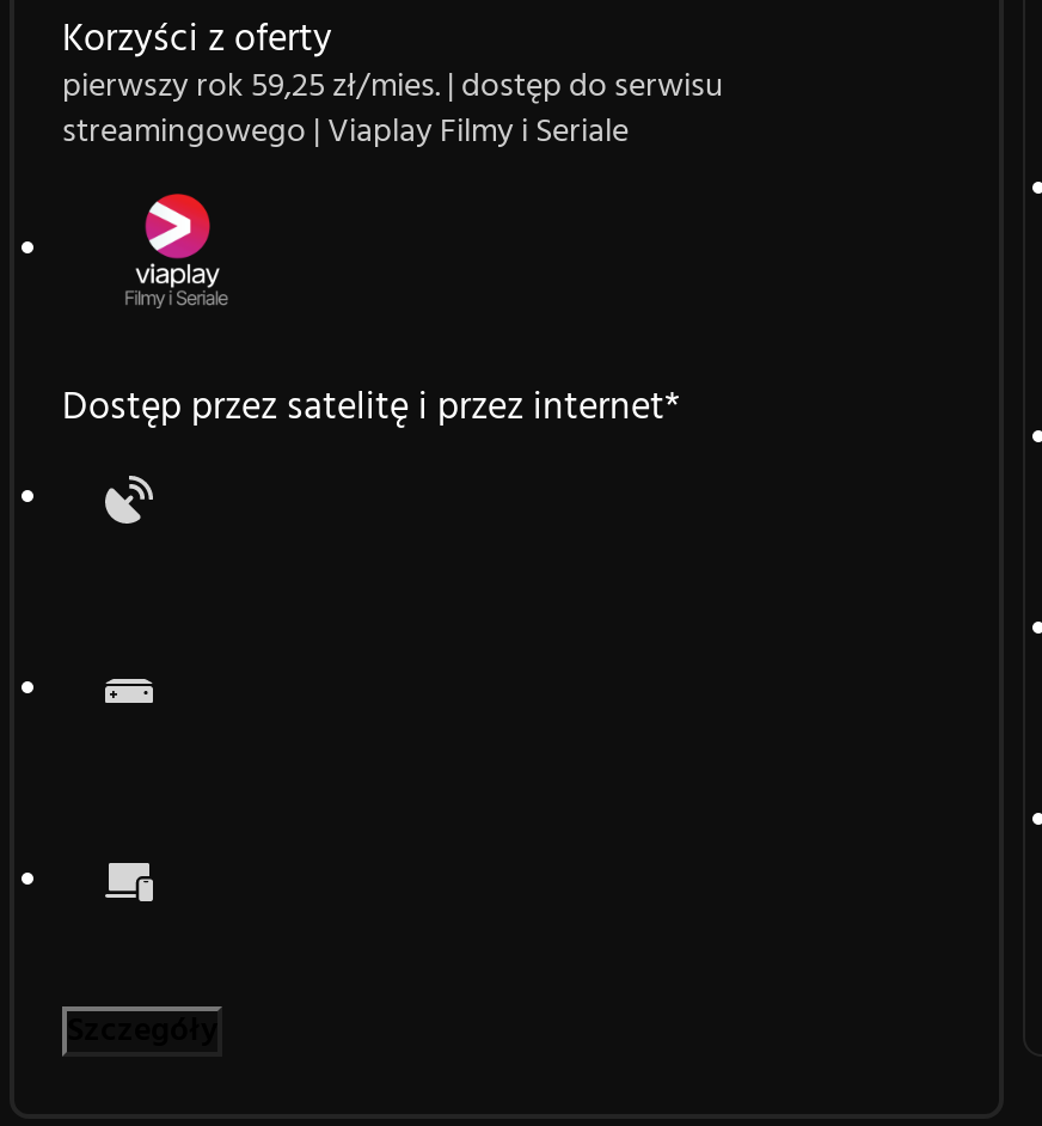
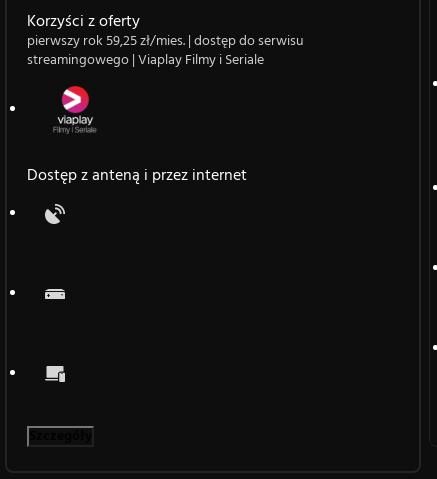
- Dostęp przez satelitę i przez internet*
+ Dostęp z anteną i przez internet
